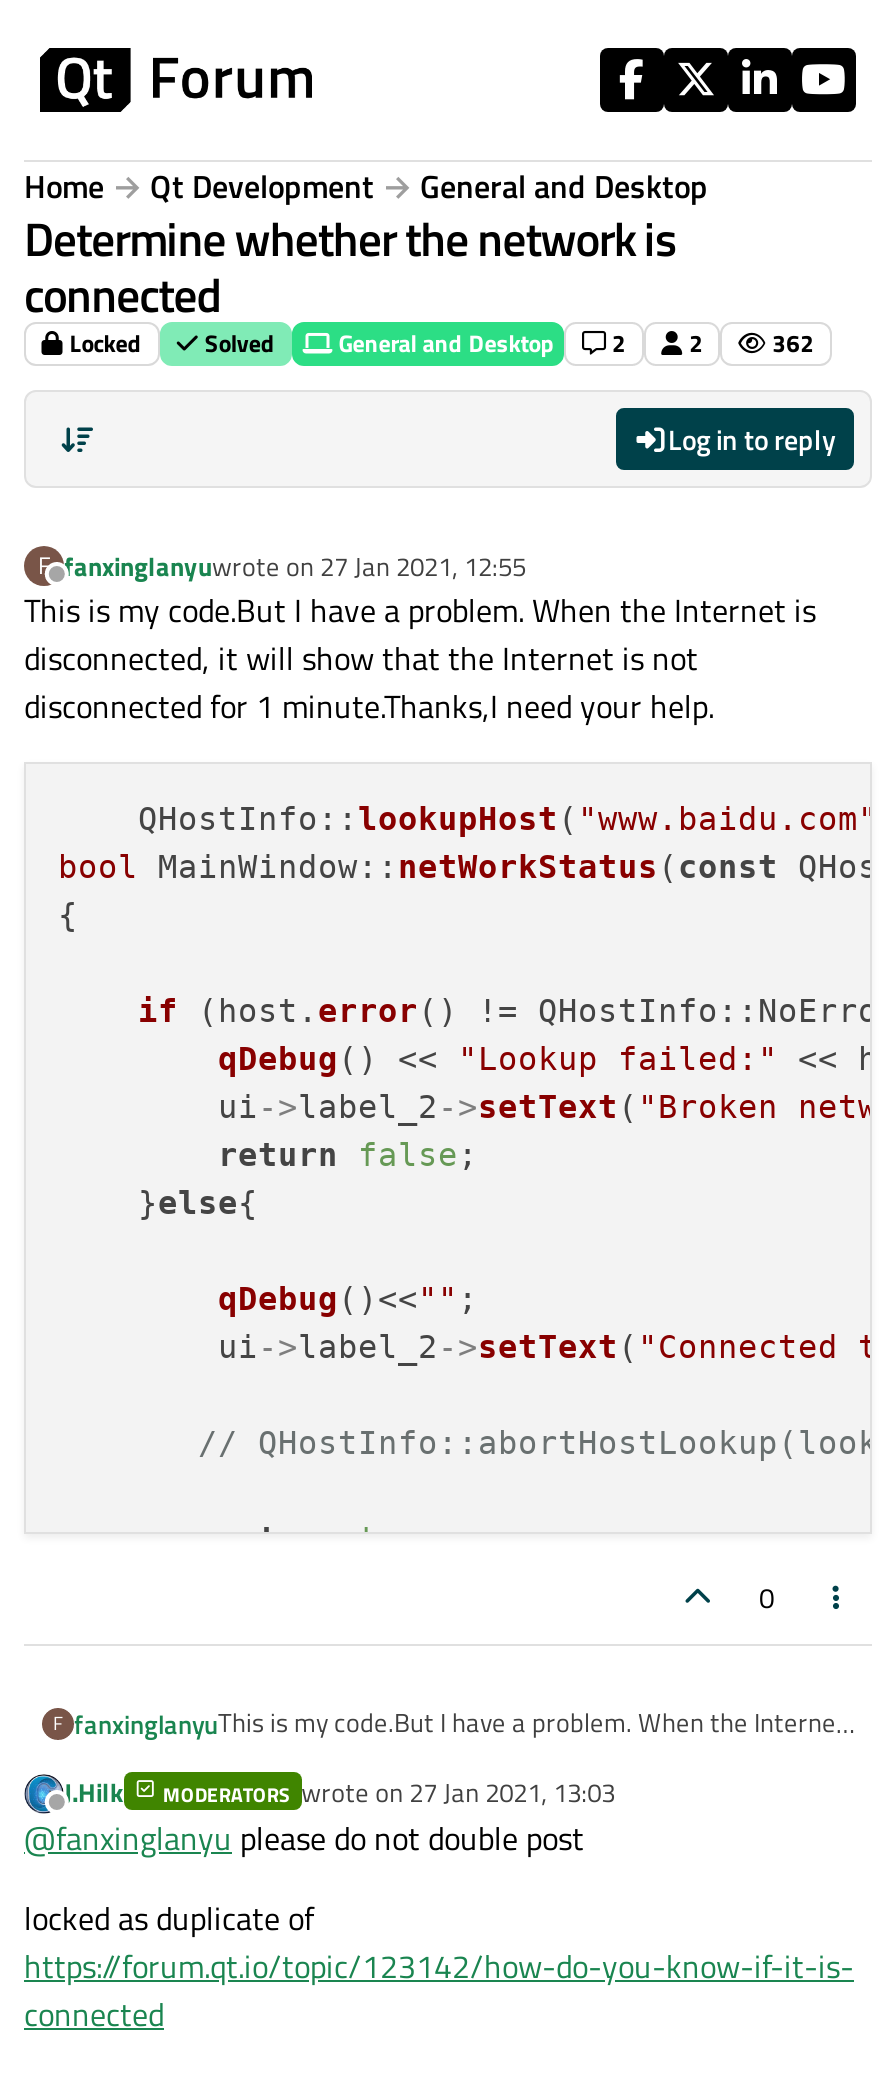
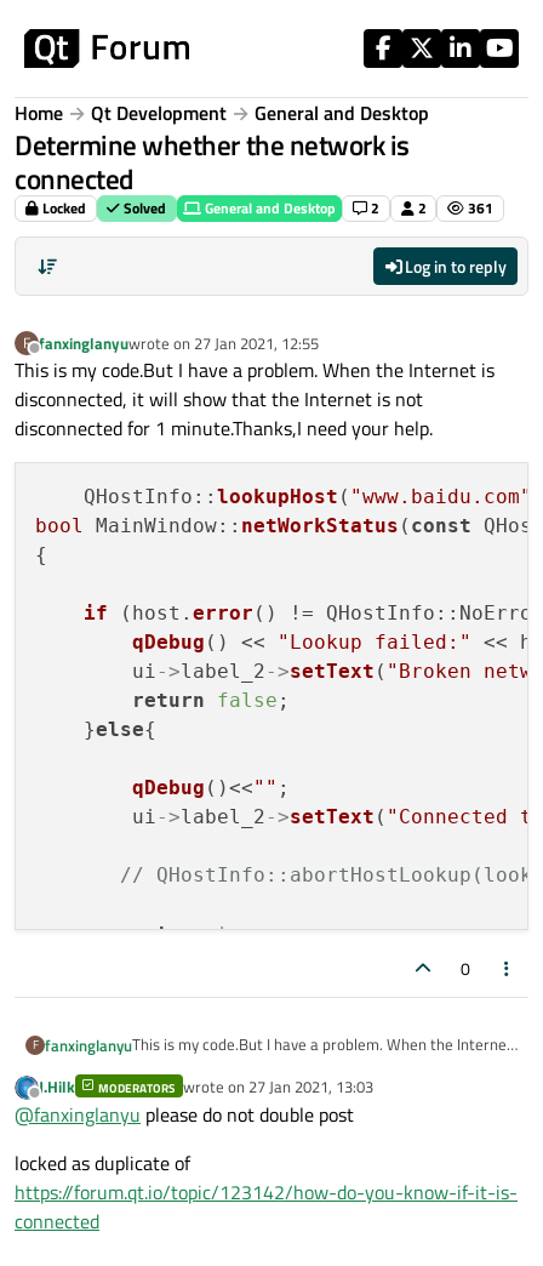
- Locked Solved General and Desktop 2 2 362
+ Locked Solved General and Desktop 2 2 361
